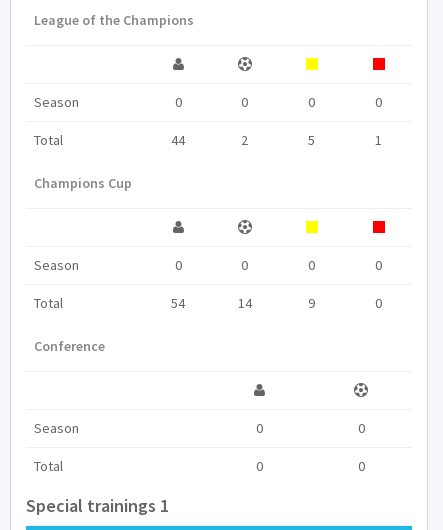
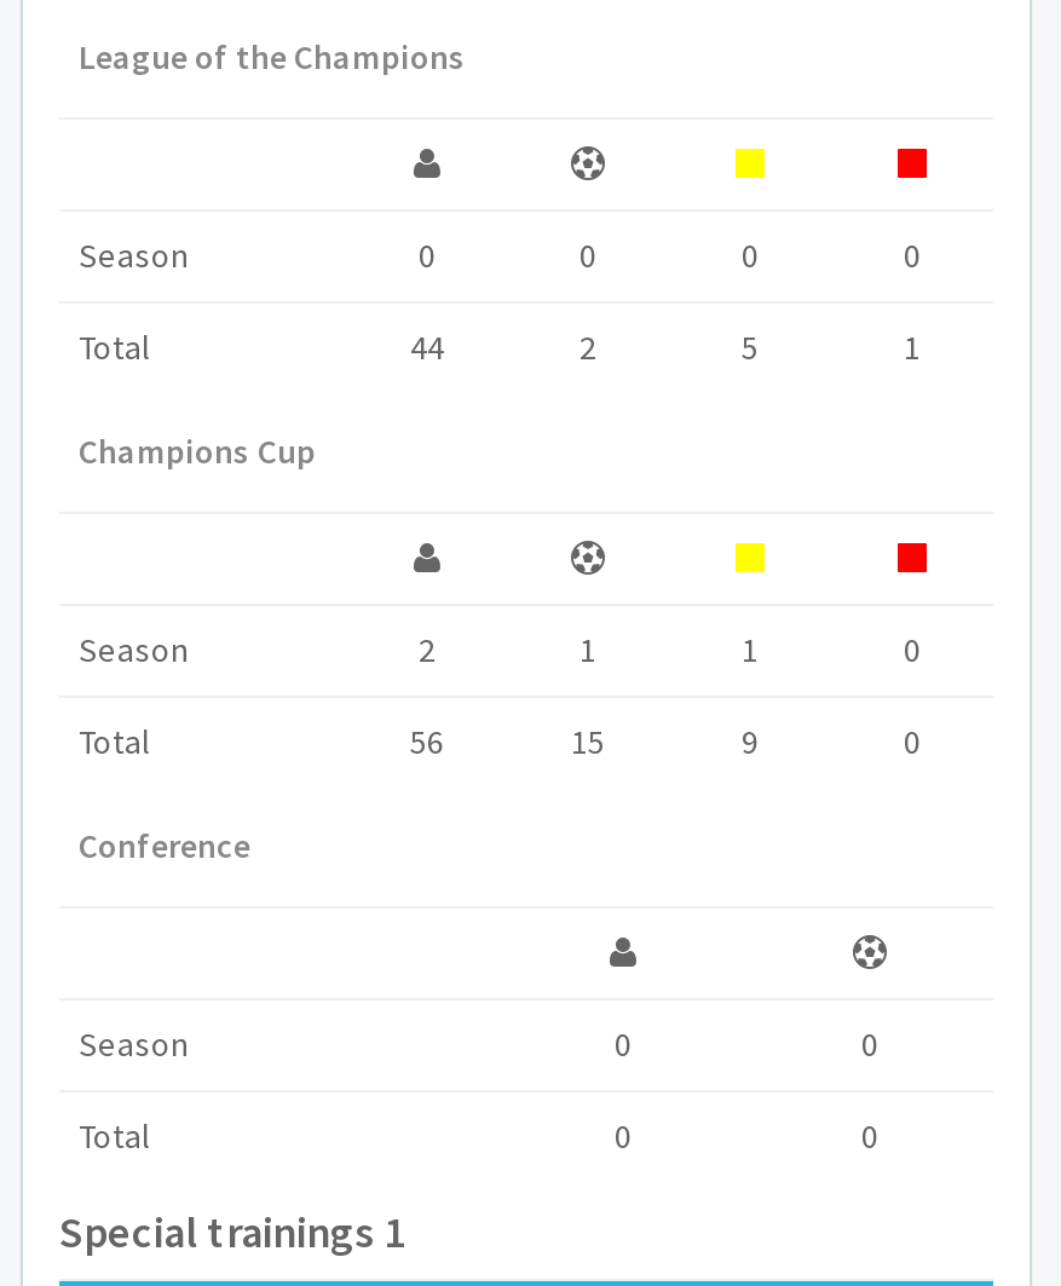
- 0
+ 2

- 0
+ 1

- 0
+ 1

- 54
+ 56

- 14
+ 15
